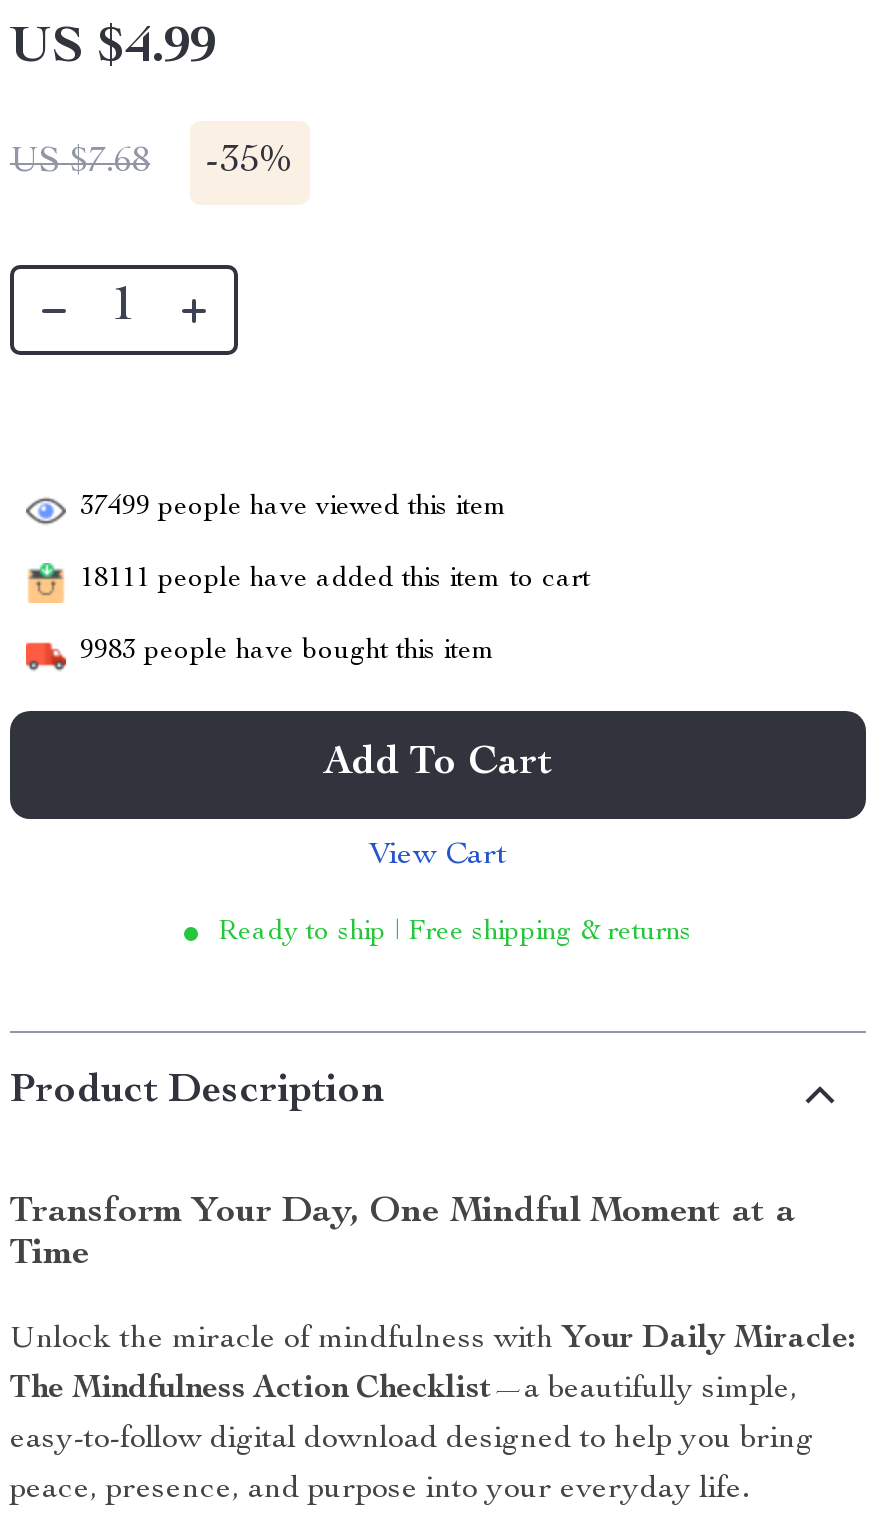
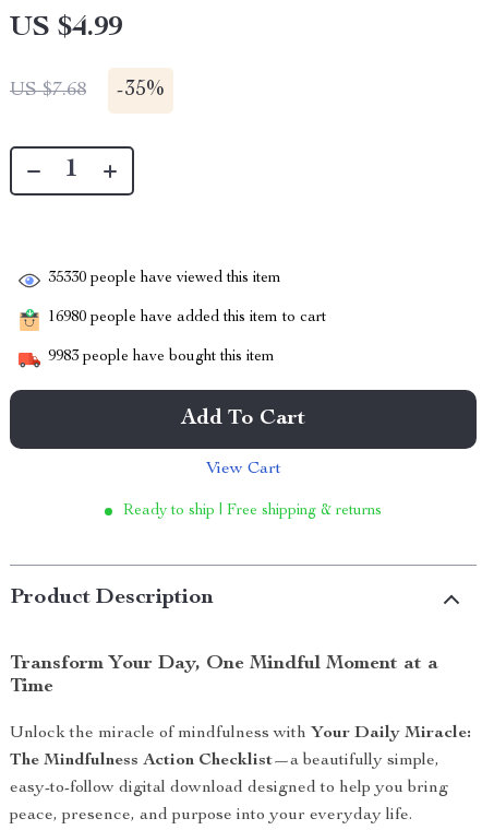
- 37499 people have viewed this item
+ 35330 people have viewed this item

- 18111 people have added this item to cart
+ 16980 people have added this item to cart
